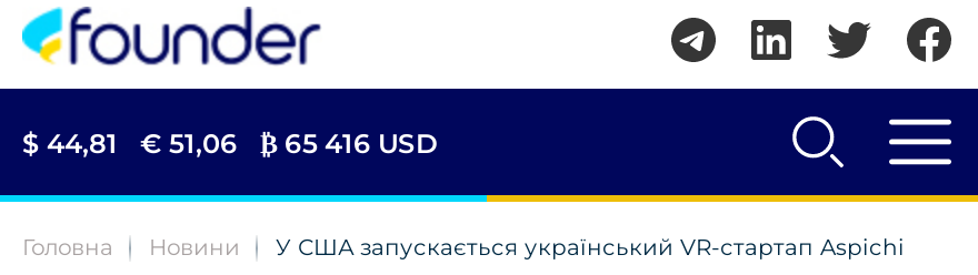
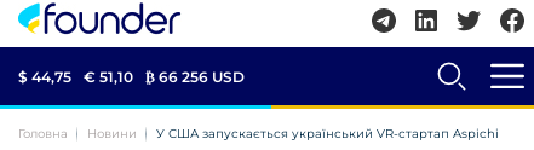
- $ 44,81
+ $ 44,75

- € 51,06
+ € 51,10

- ₿ 65 416 USD
+ ₿ 66 256 USD
